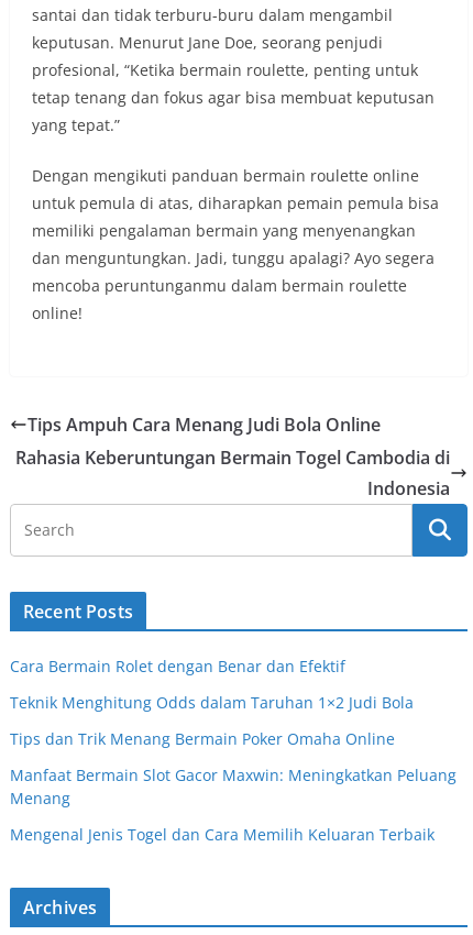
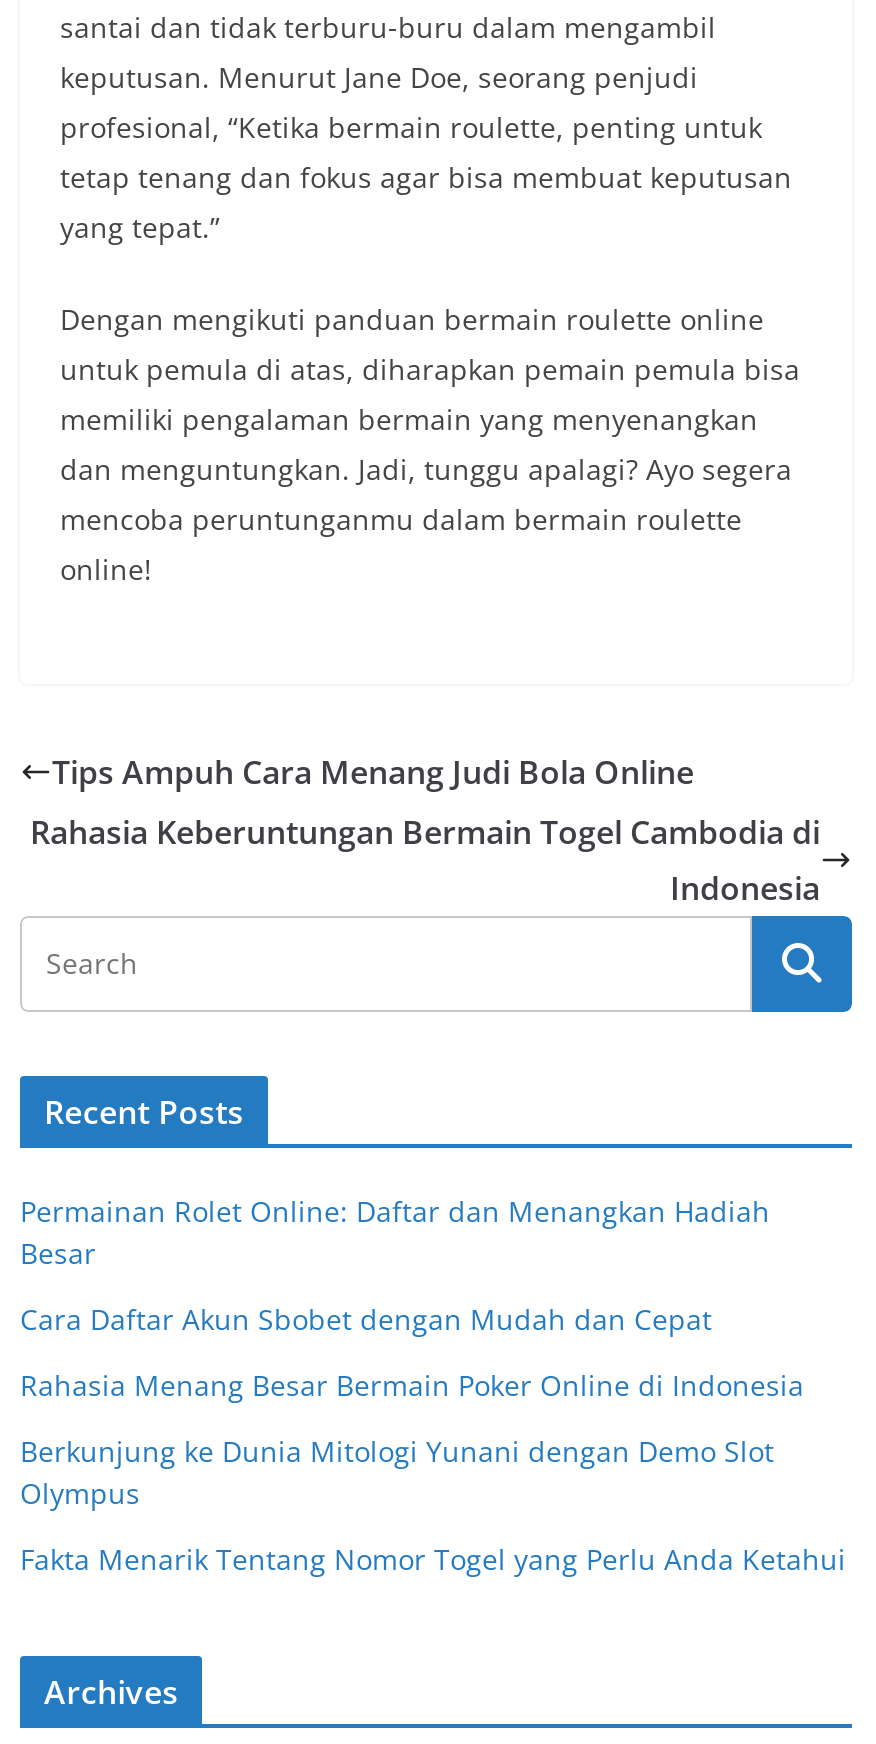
- Cara Bermain Rolet dengan Benar dan Efektif
+ Permainan Rolet Online: Daftar dan Menangkan Hadiah
+ Besar

- Teknik Menghitung Odds dalam Taruhan 1×2 Judi Bola
+ Cara Daftar Akun Sbobet dengan Mudah dan Cepat

- Tips dan Trik Menang Bermain Poker Omaha Online
+ Rahasia Menang Besar Bermain Poker Online di Indonesia

- Manfaat Bermain Slot Gacor Maxwin: Meningkatkan Peluang
- Menang
+ Berkunjung ke Dunia Mitologi Yunani dengan Demo Slot
+ Olympus

- Mengenal Jenis Togel dan Cara Memilih Keluaran Terbaik
+ Fakta Menarik Tentang Nomor Togel yang Perlu Anda Ketahui
